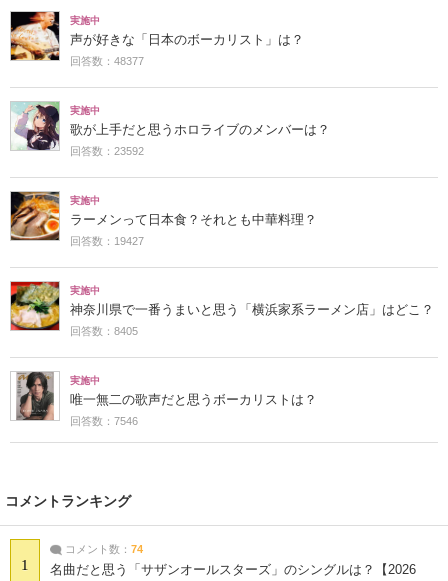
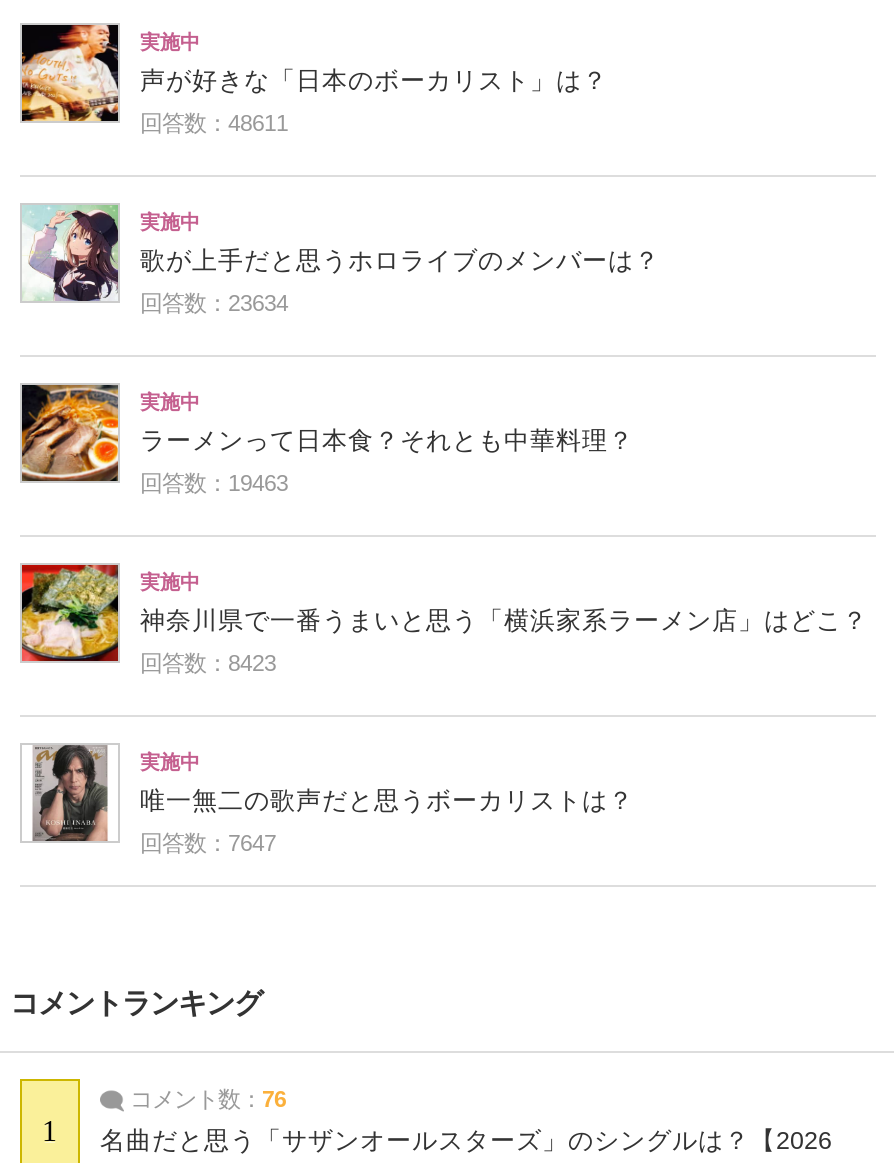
- 回答数：48377
+ 回答数：48611

- 回答数：23592
+ 回答数：23634

- 回答数：19427
+ 回答数：19463

- 回答数：8405
+ 回答数：8423

- 回答数：7546
+ 回答数：7647

- コメント数：74
+ コメント数：76
